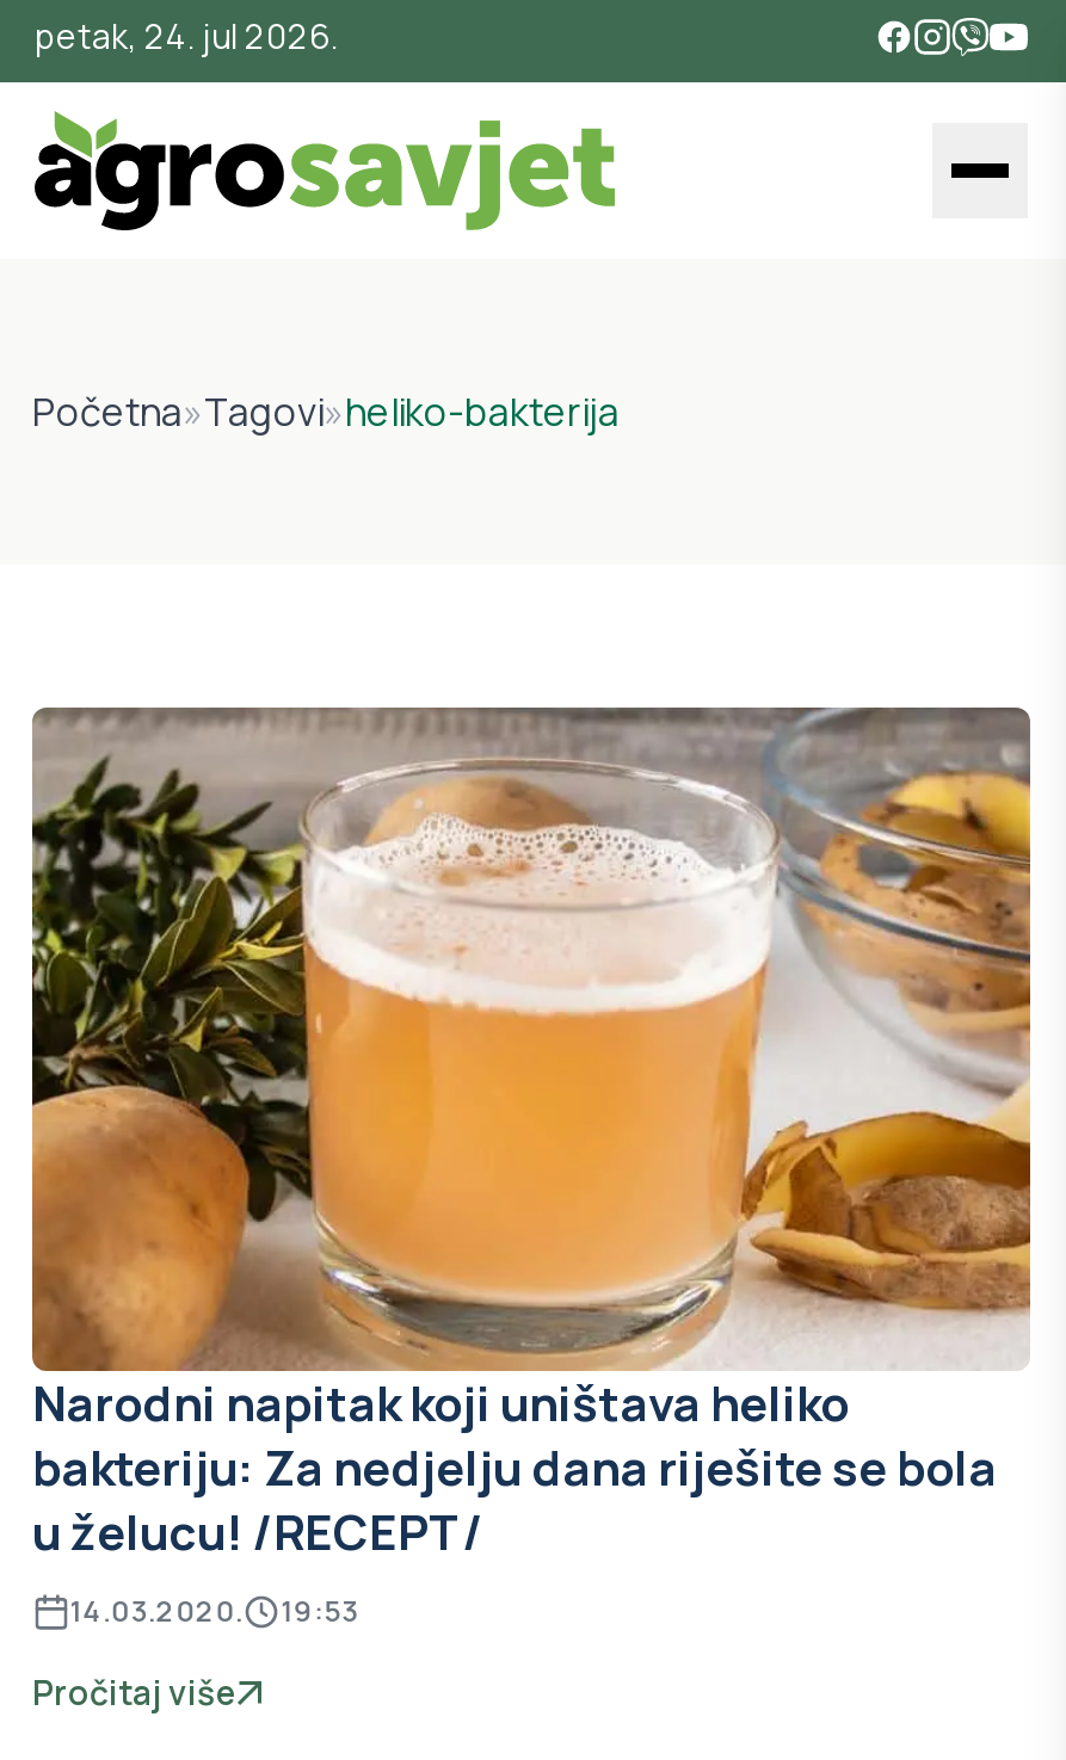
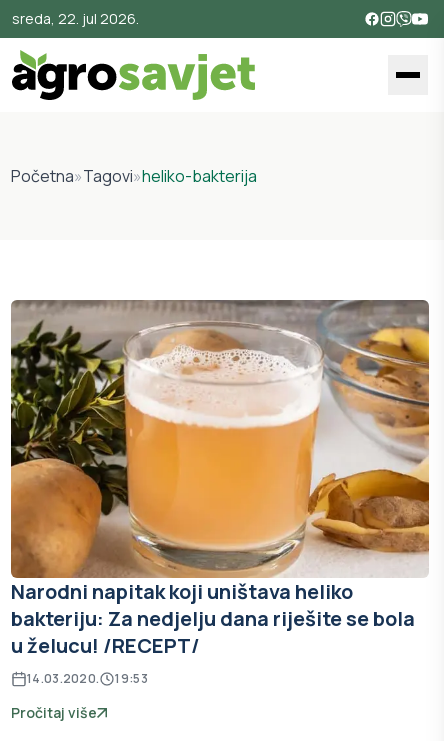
- petak, 24. jul 2026.
+ sreda, 22. jul 2026.
